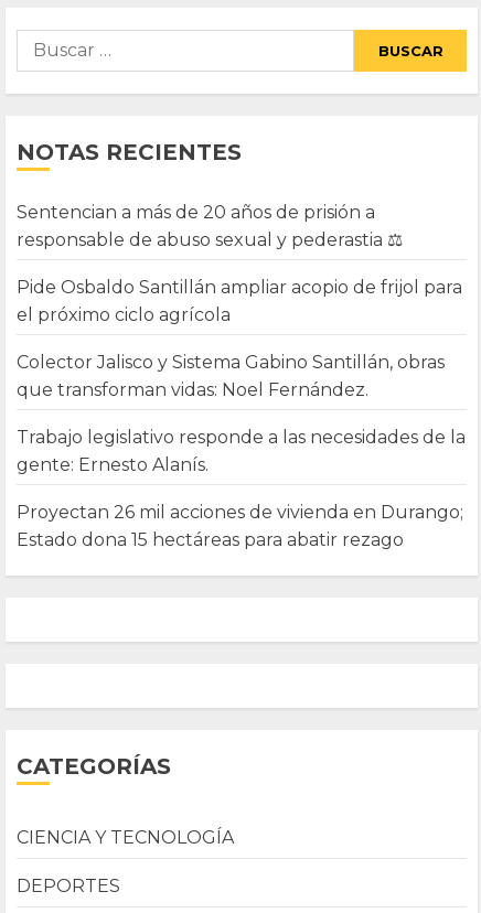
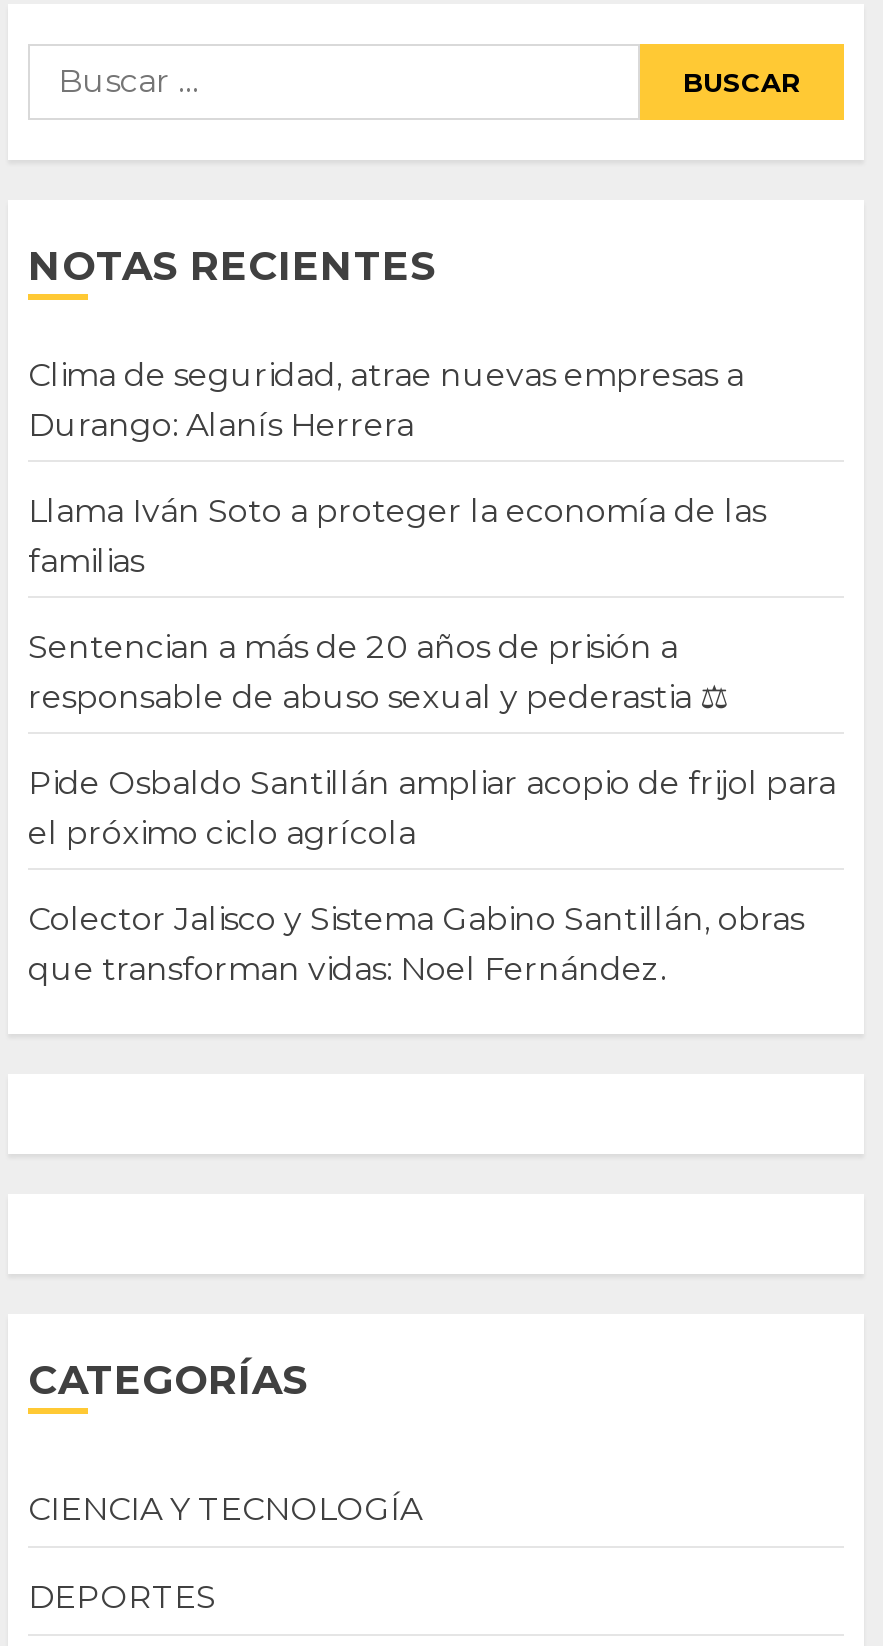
+ Clima de seguridad, atrae nuevas empresas a
+ Durango: Alanís Herrera
+ Llama Iván Soto a proteger la economía de las
+ familias

moved down: Sentencian a más de 20 años de prisión a | Pide Osbaldo Santillán ampliar acopio de frijol para | el próximo ciclo agrícola | Colector Jalisco y Sistema Gabino Santillán, obras | que transforman vidas: Noel Fernández.

- Trabajo legislativo responde a las necesidades de la
- gente: Ernesto Alanís.
- Proyectan 26 mil acciones de vivienda en Durango;
- Estado dona 15 hectáreas para abatir rezago
